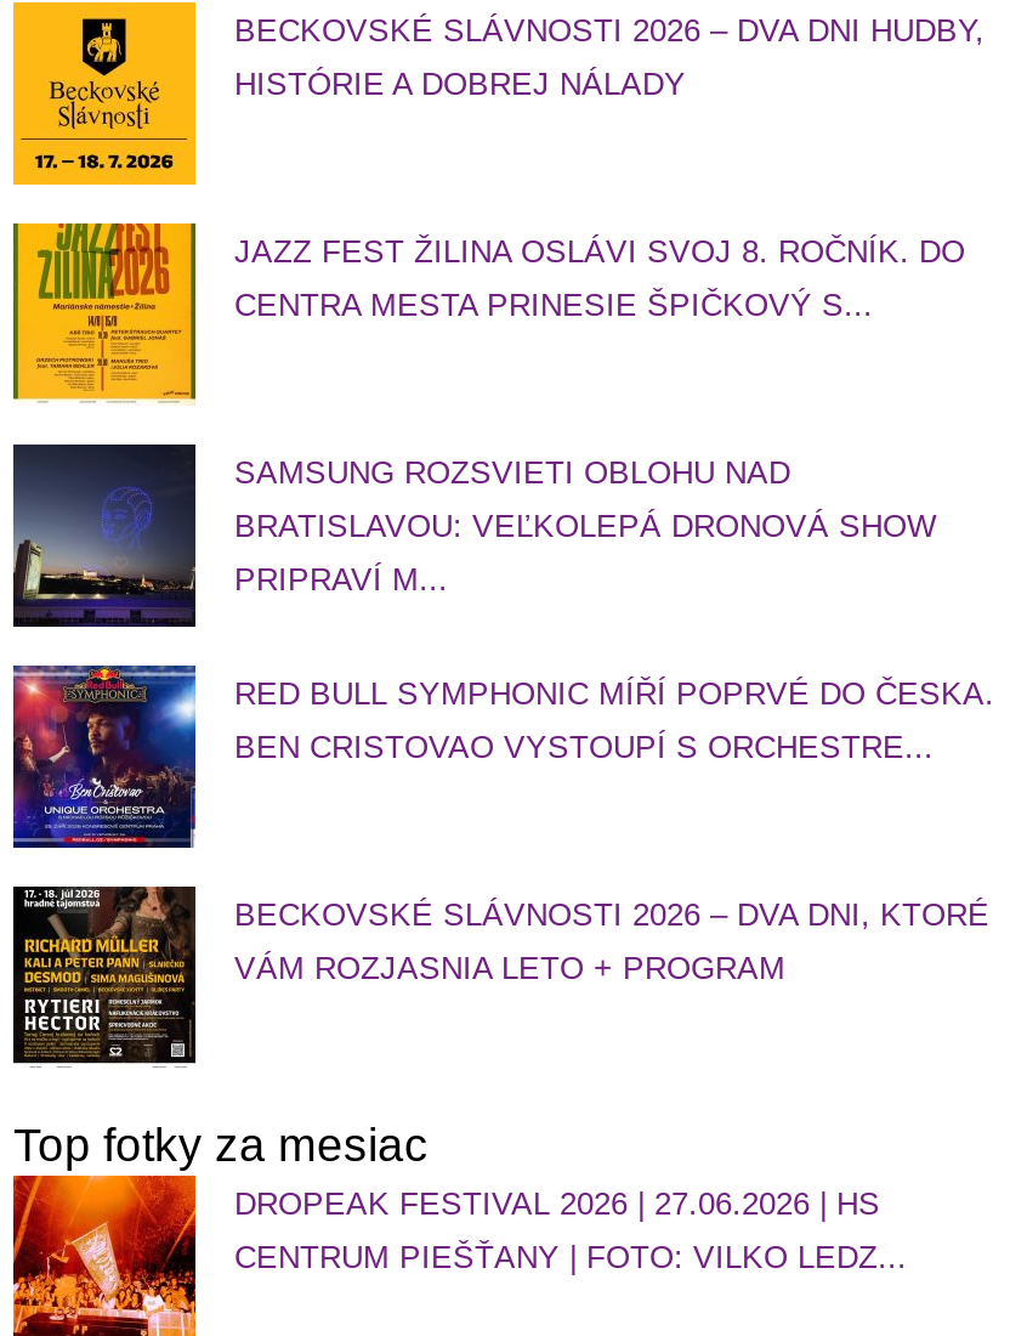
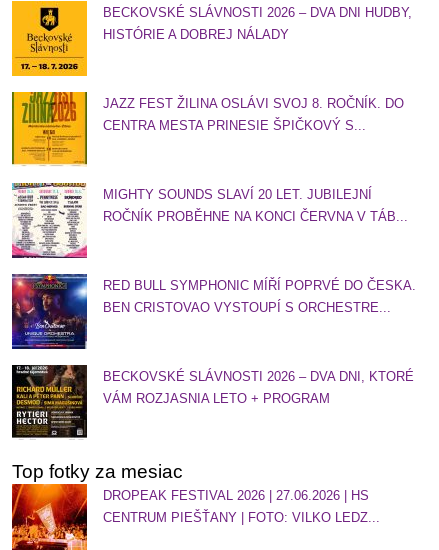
- [image]
- SAMSUNG ROZSVIETI OBLOHU NAD
- BRATISLAVOU: VEĽKOLEPÁ DRONOVÁ SHOW
- PRIPRAVÍ M...
+ [image]
+ MIGHTY SOUNDS SLAVÍ 20 LET. JUBILEJNÍ
+ ROČNÍK PROBĚHNE NA KONCI ČERVNA V TÁB...
